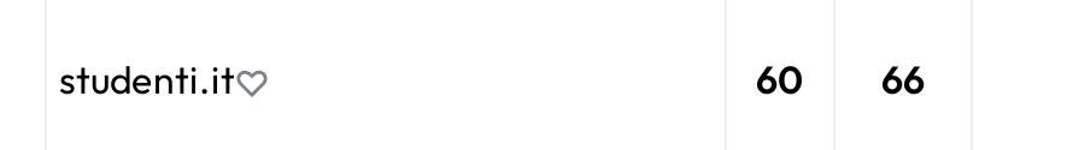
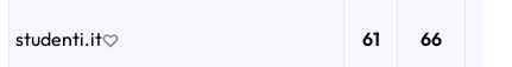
- 60 66
+ 61 66
